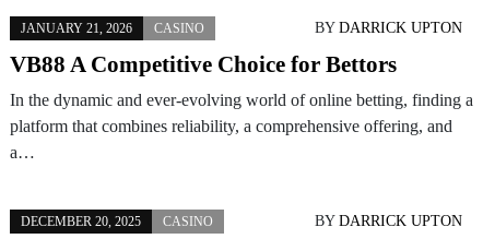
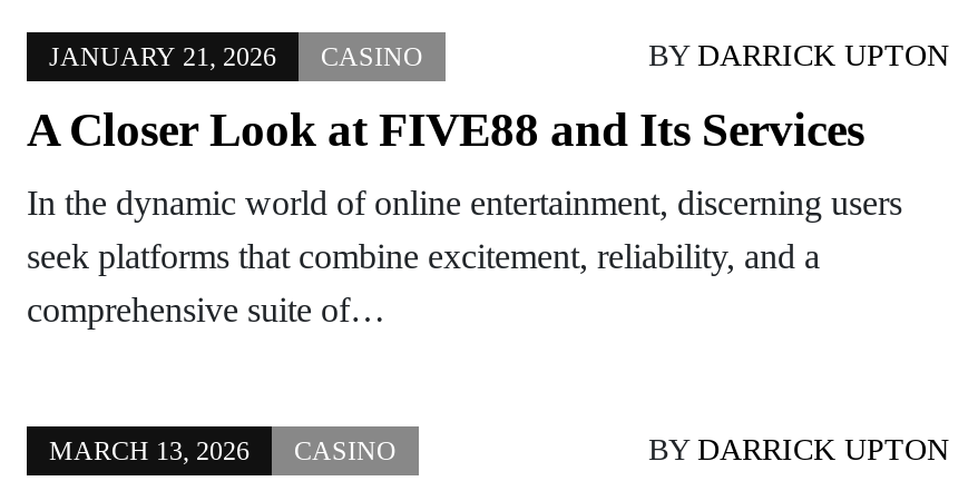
- VB88 A Competitive Choice for Bettors
+ A Closer Look at FIVE88 and Its Services

- In the dynamic and ever-evolving world of online betting, finding a
- platform that combines reliability, a comprehensive offering, and
- a…
+ In the dynamic world of online entertainment, discerning users
+ seek platforms that combine excitement, reliability, and a
+ comprehensive suite of…

- DECEMBER 20, 2025 CASINO
+ MARCH 13, 2026 CASINO
